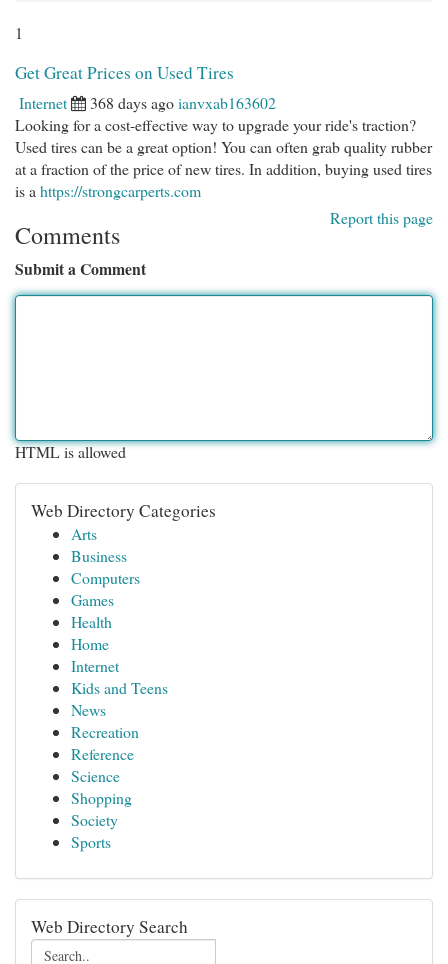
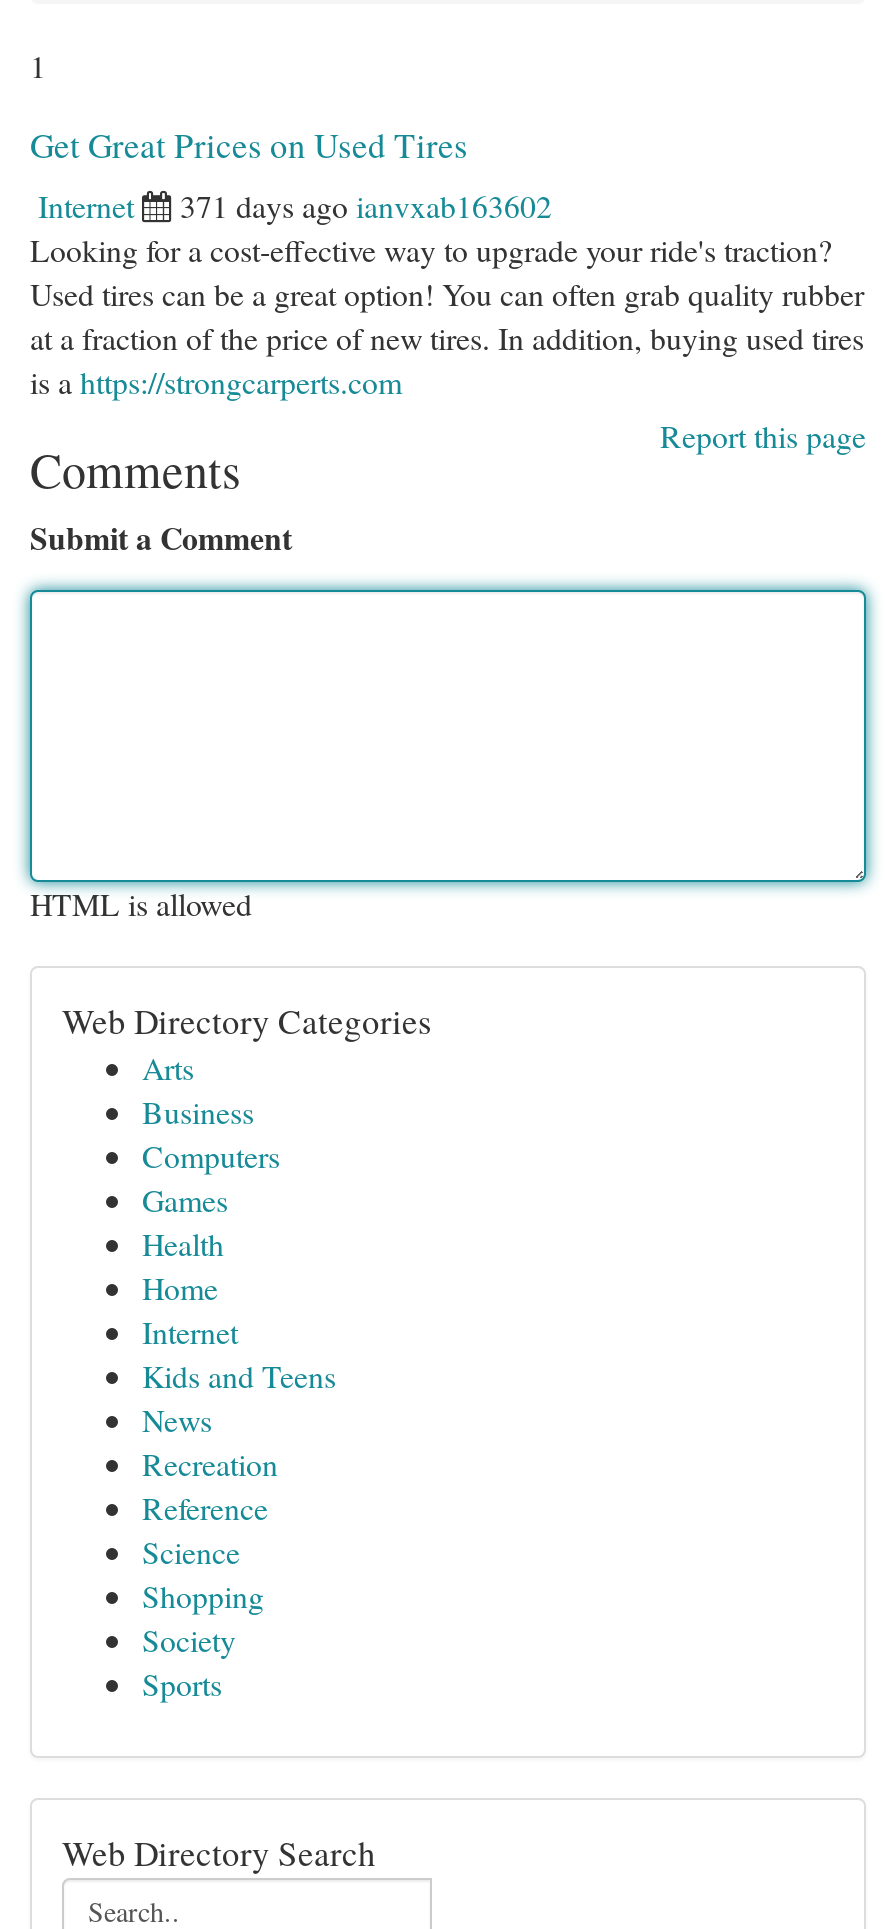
- 368 days ago ianvxab163602
+ 371 days ago ianvxab163602
